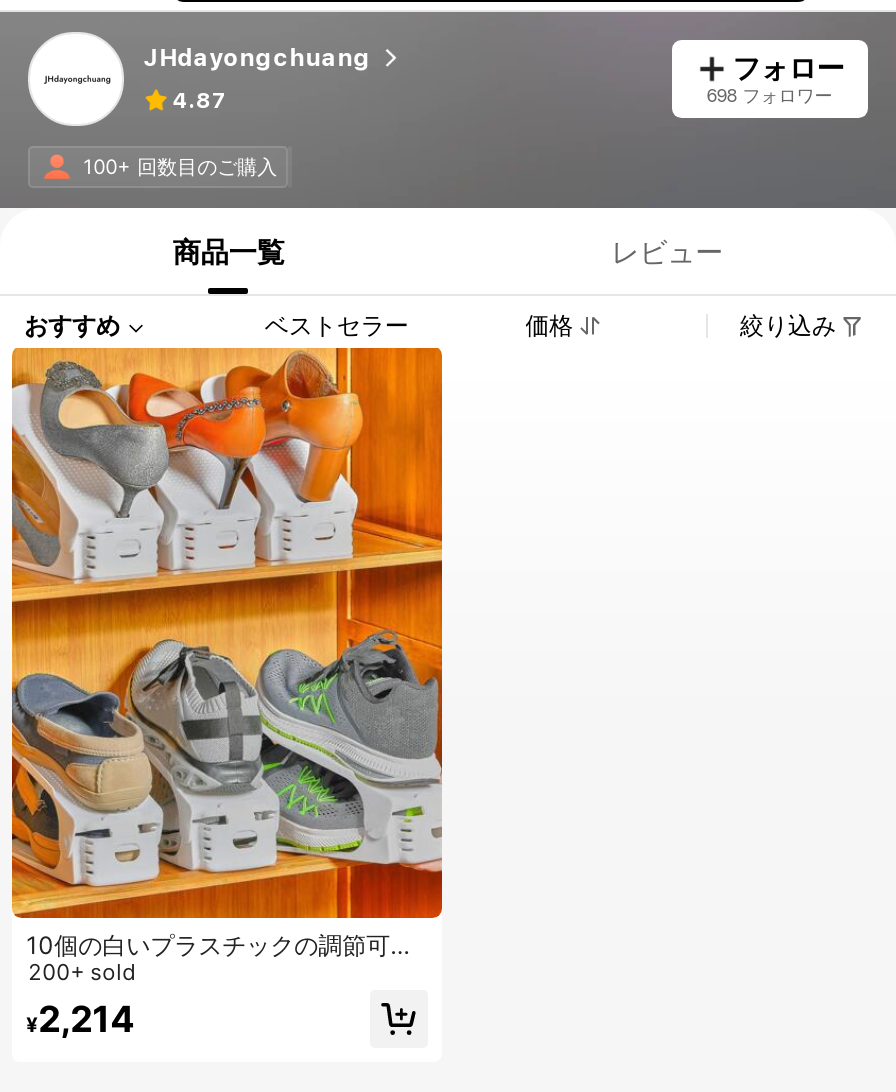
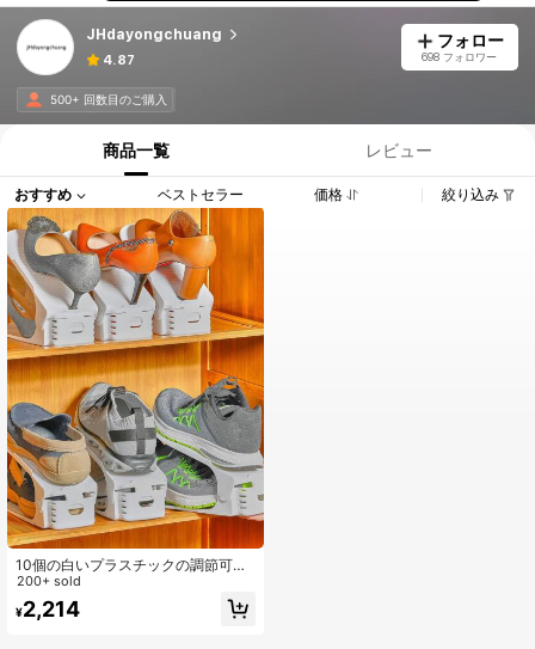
- 100+ 回数目のご購入
+ 500+ 回数目のご購入
